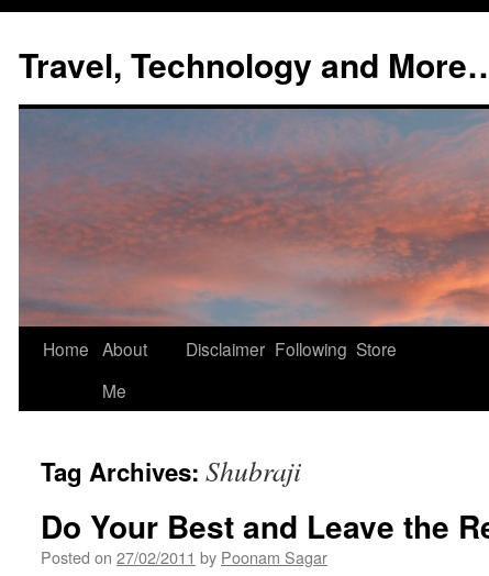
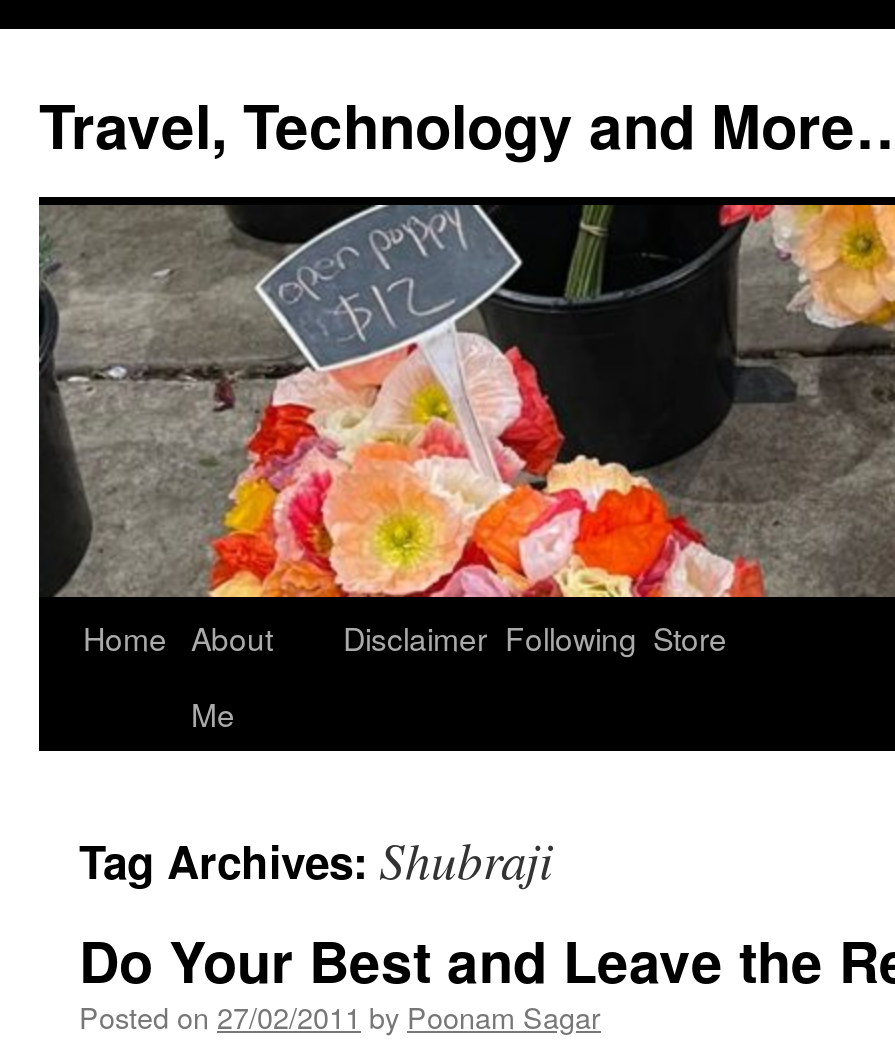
- [image]
+ [image]
